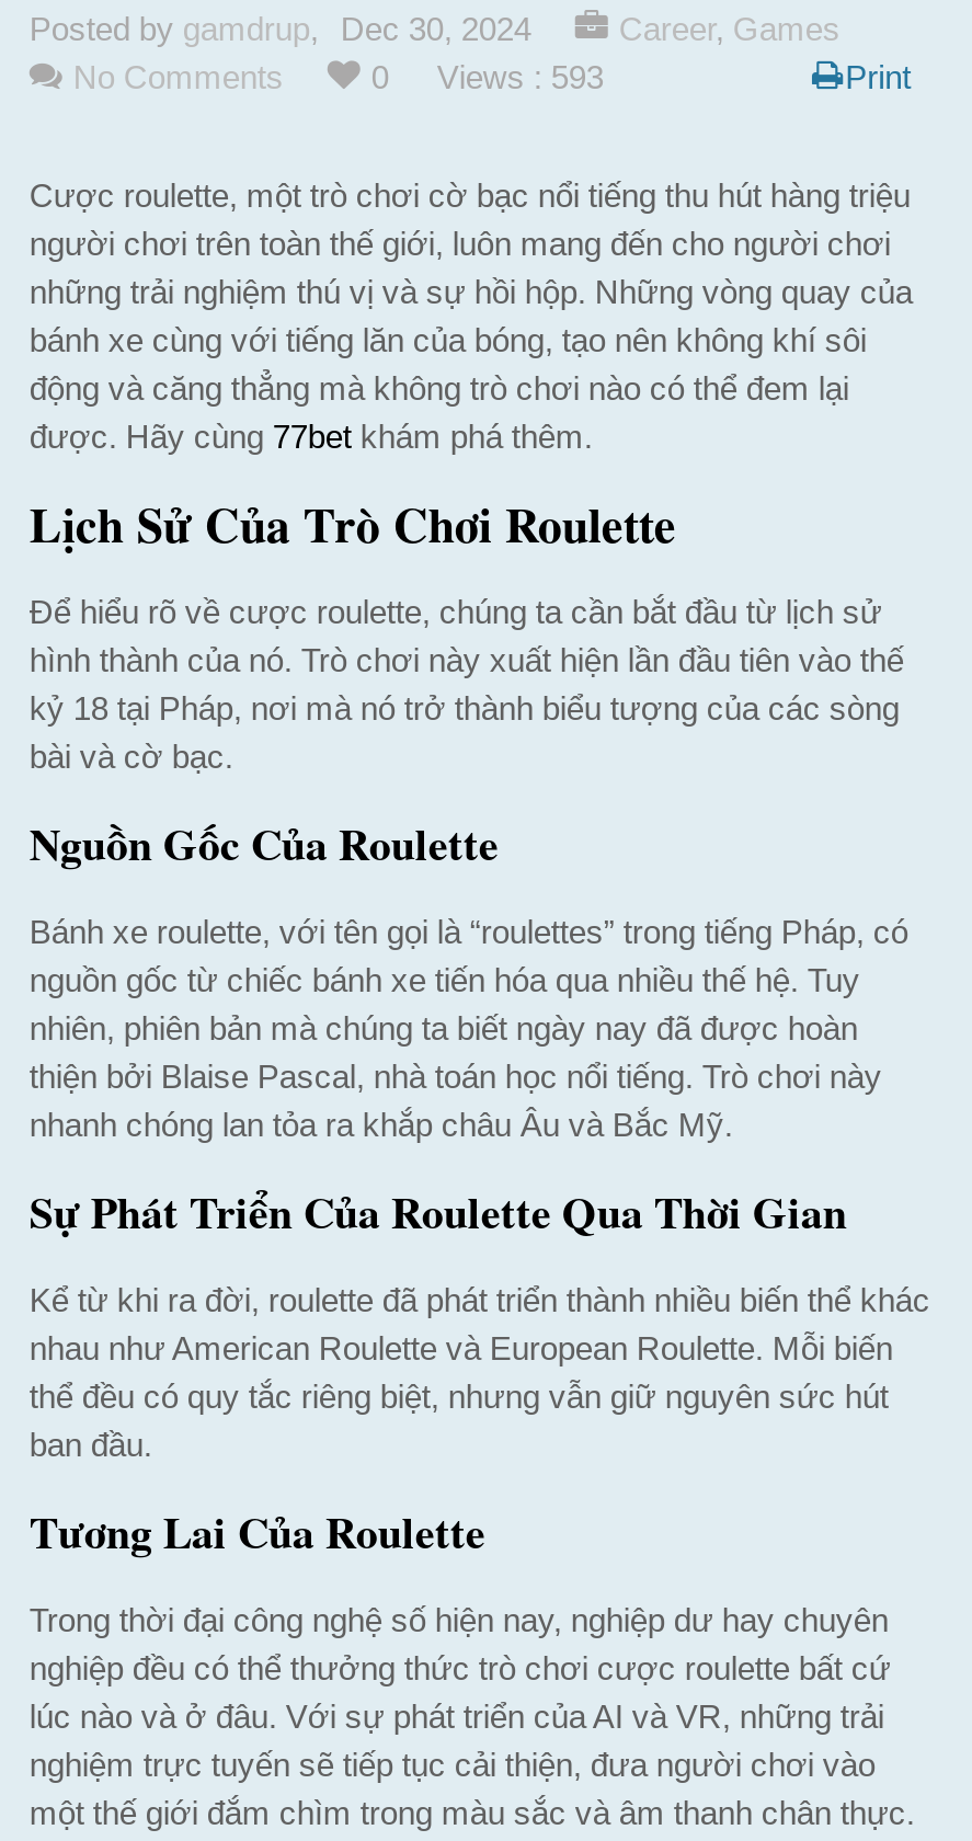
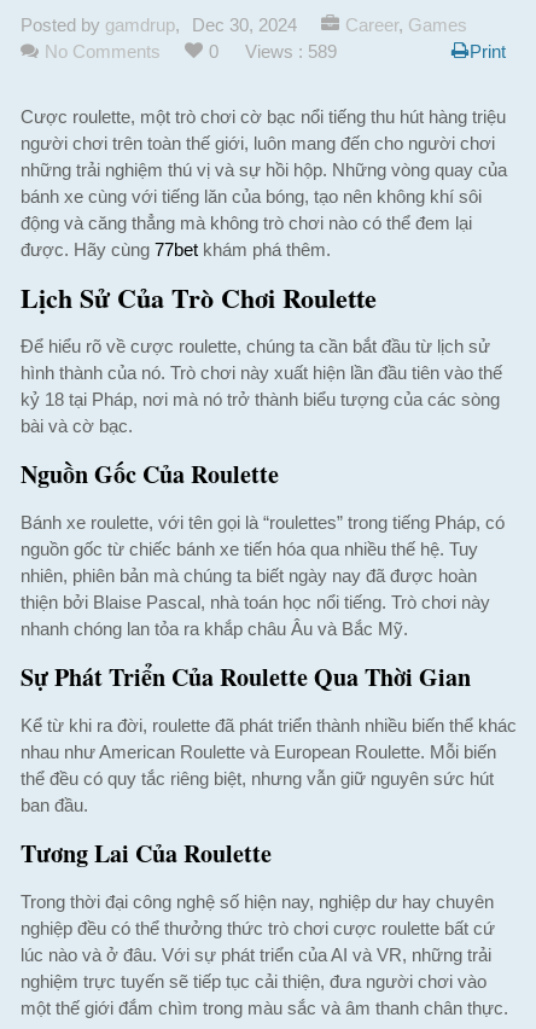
- 0 Views : 593
+ 0 Views : 589
